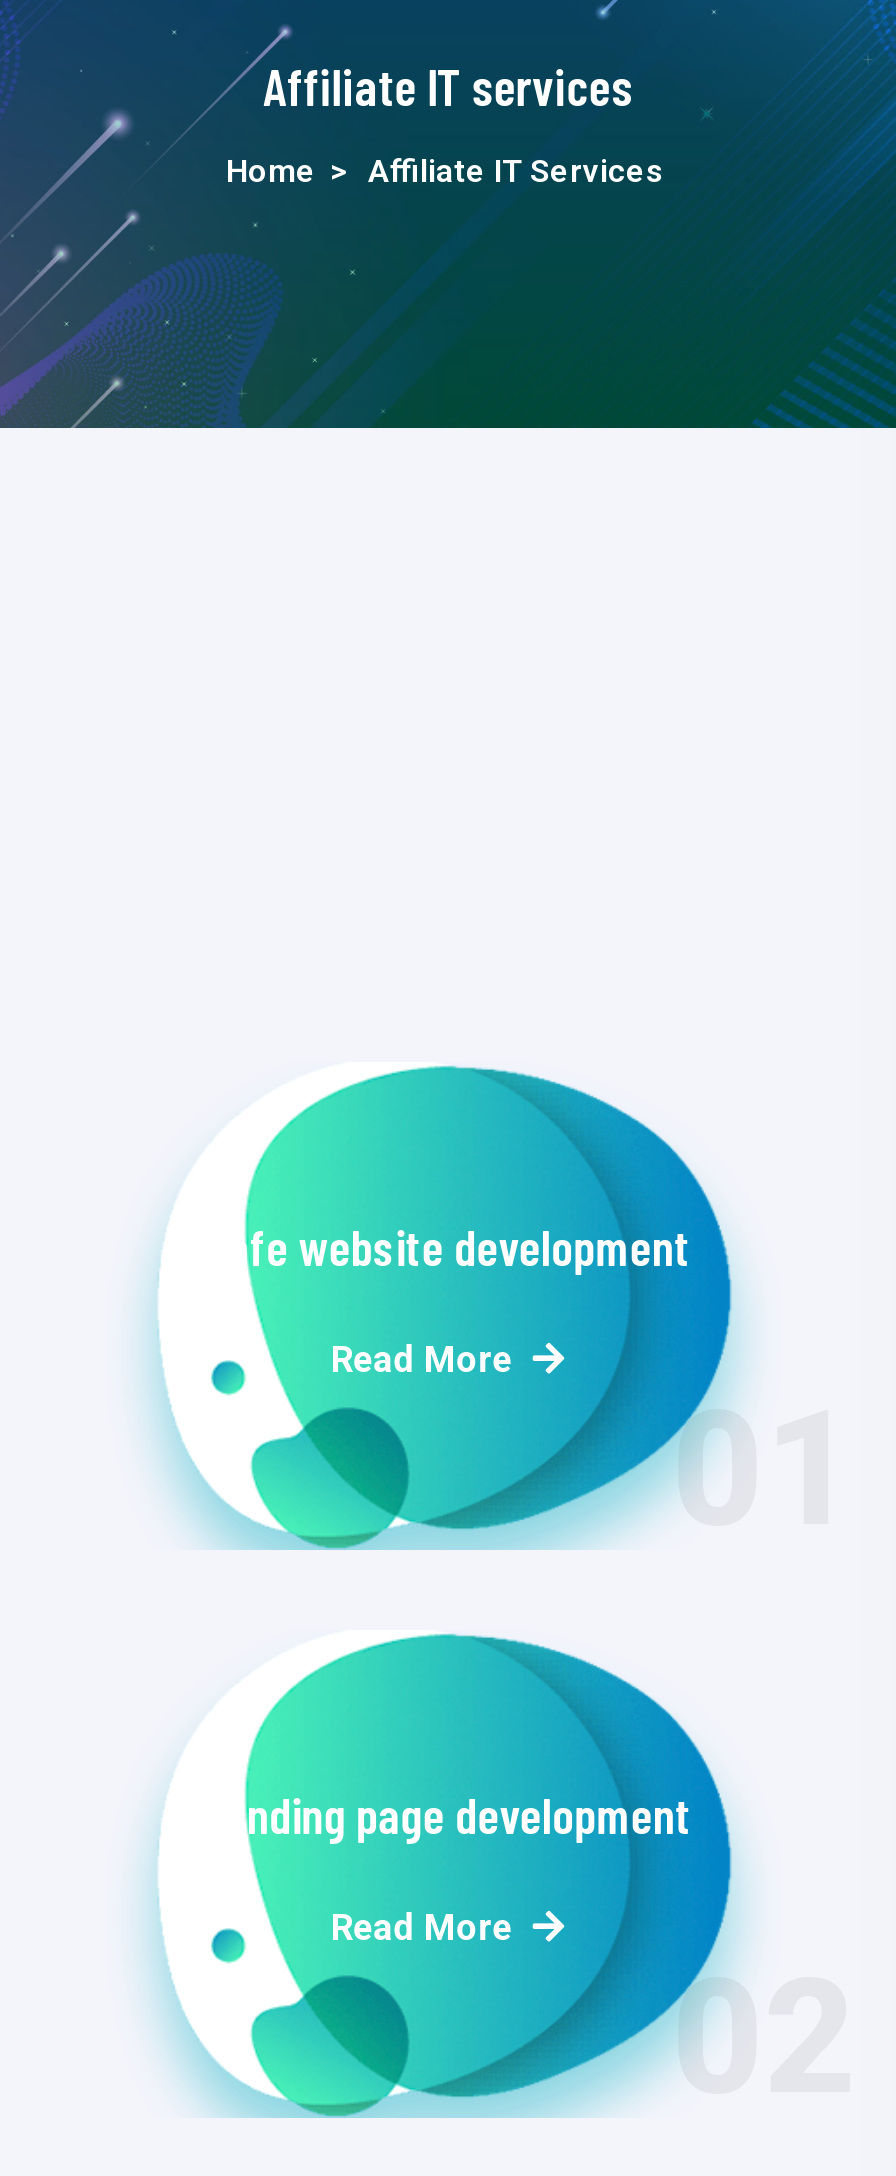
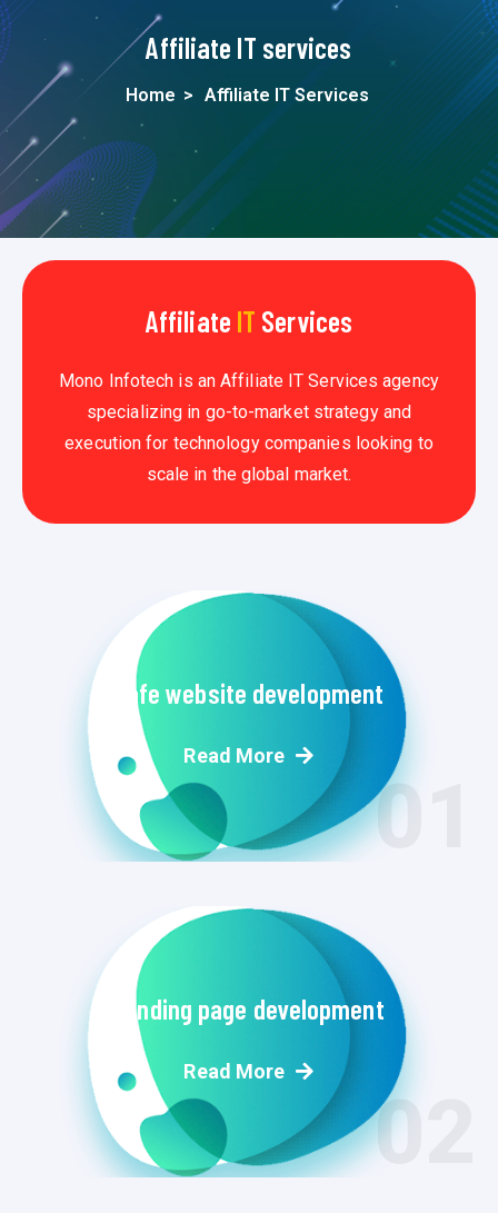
+ [image]
+ Affiliate IT Services
+ Mono Infotech is an Affiliate IT Services agency
+ specializing in go-to-market strategy and
+ execution for technology companies looking to
+ scale in the global market.
